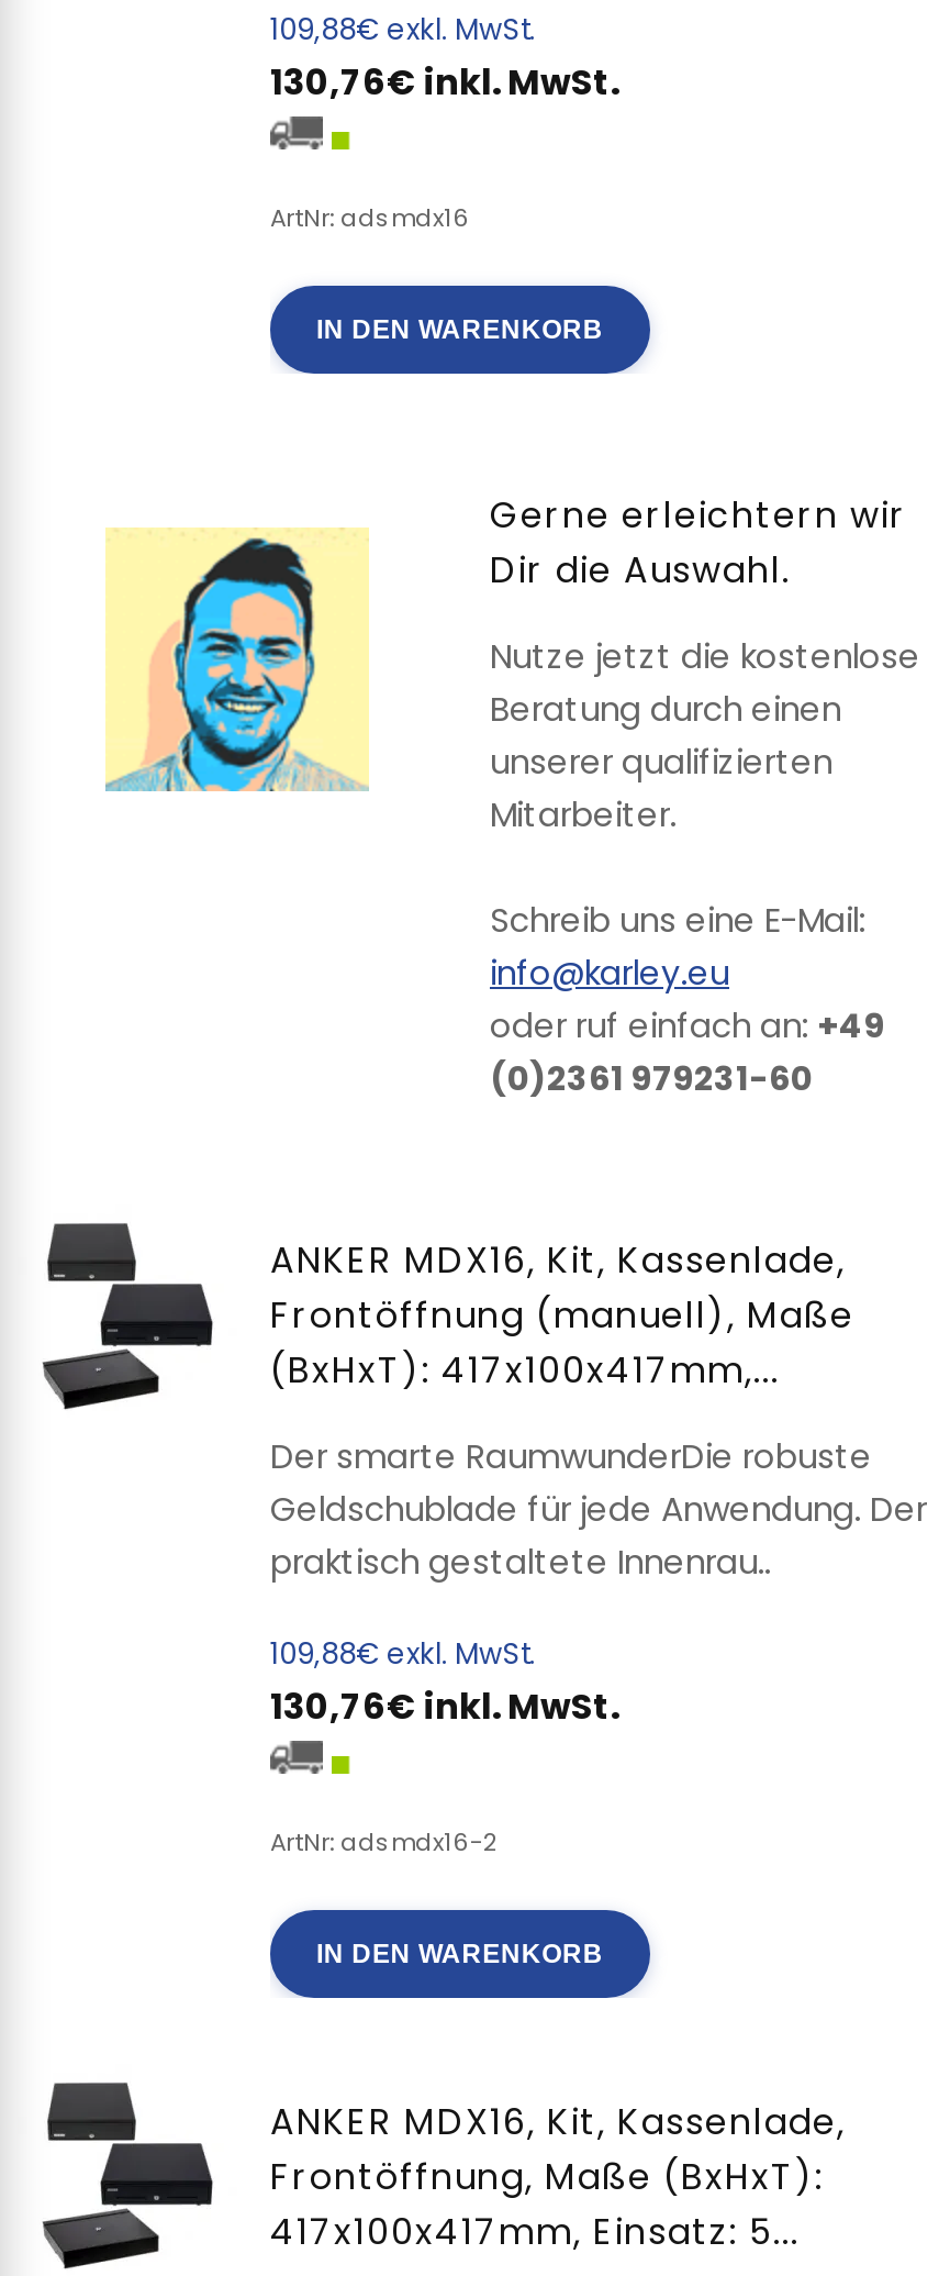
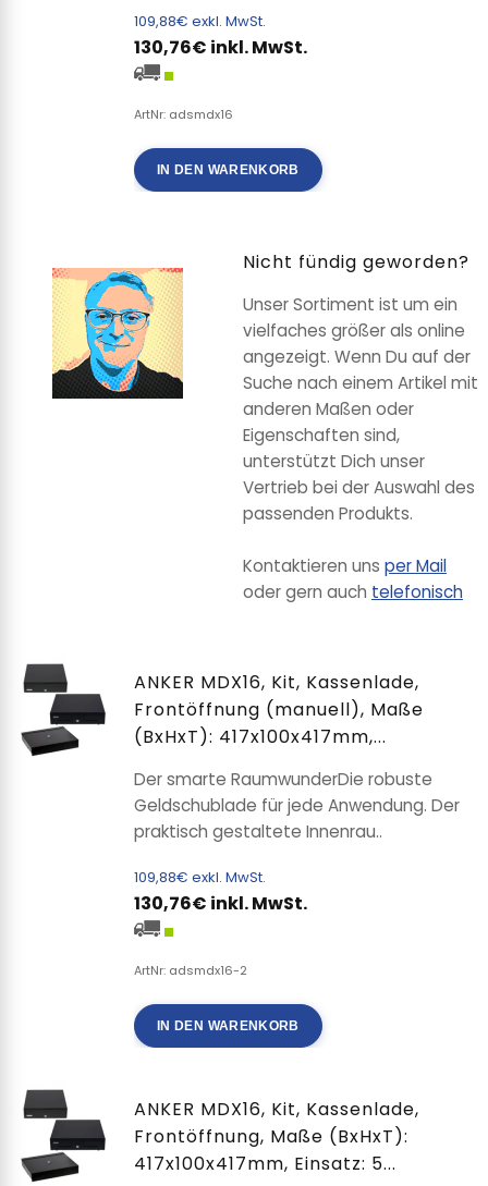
- Gerne erleichtern wir
- Dir die Auswahl.
+ Nicht fündig geworden?

- [image]
+ [image]

- Nutze jetzt die kostenlose
- Beratung durch einen
- unserer qualifizierten
- Mitarbeiter.
+ Unser Sortiment ist um ein
+ vielfaches größer als online
+ angezeigt. Wenn Du auf der
+ Suche nach einem Artikel mit
+ anderen Maßen oder
+ Eigenschaften sind,
+ unterstützt Dich unser
+ Vertrieb bei der Auswahl des
+ passenden Produkts.

- Schreib uns eine E-Mail:
- info@karley.eu
- oder ruf einfach an: +49
- (0)2361 979231-60
+ Kontaktieren uns per Mail
+ oder gern auch telefonisch
